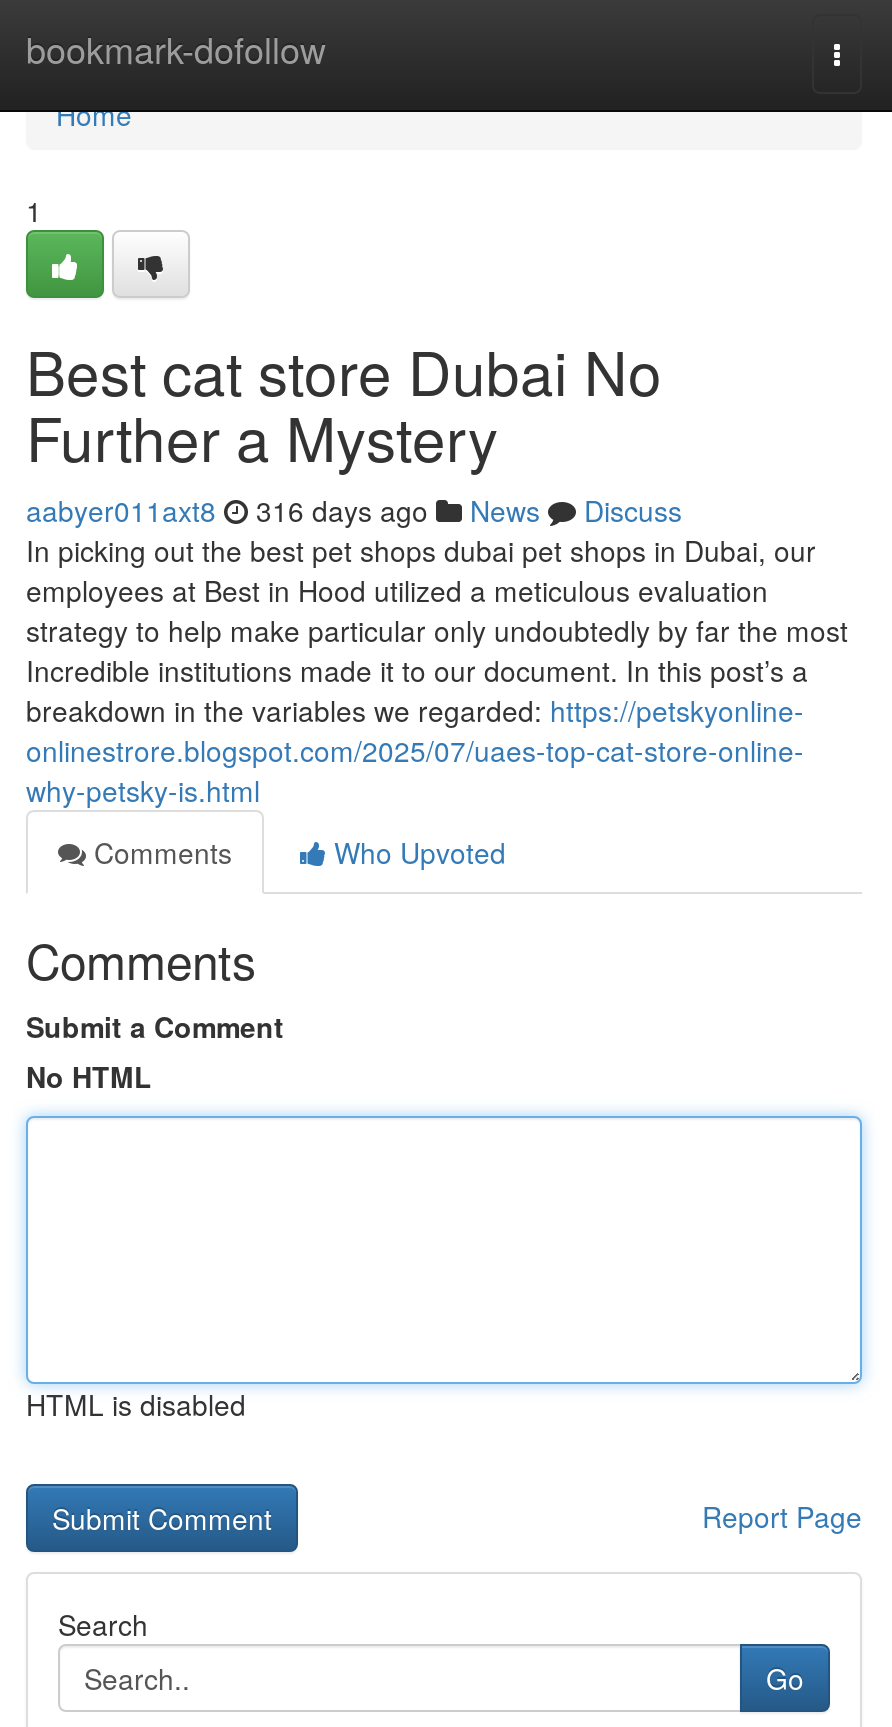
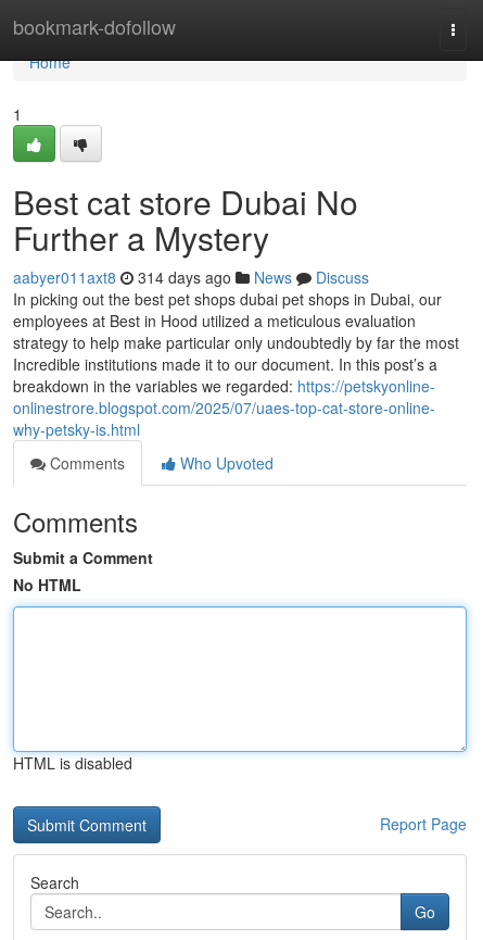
- aabyer011axt8 316 days ago News Discuss
+ aabyer011axt8 314 days ago News Discuss
